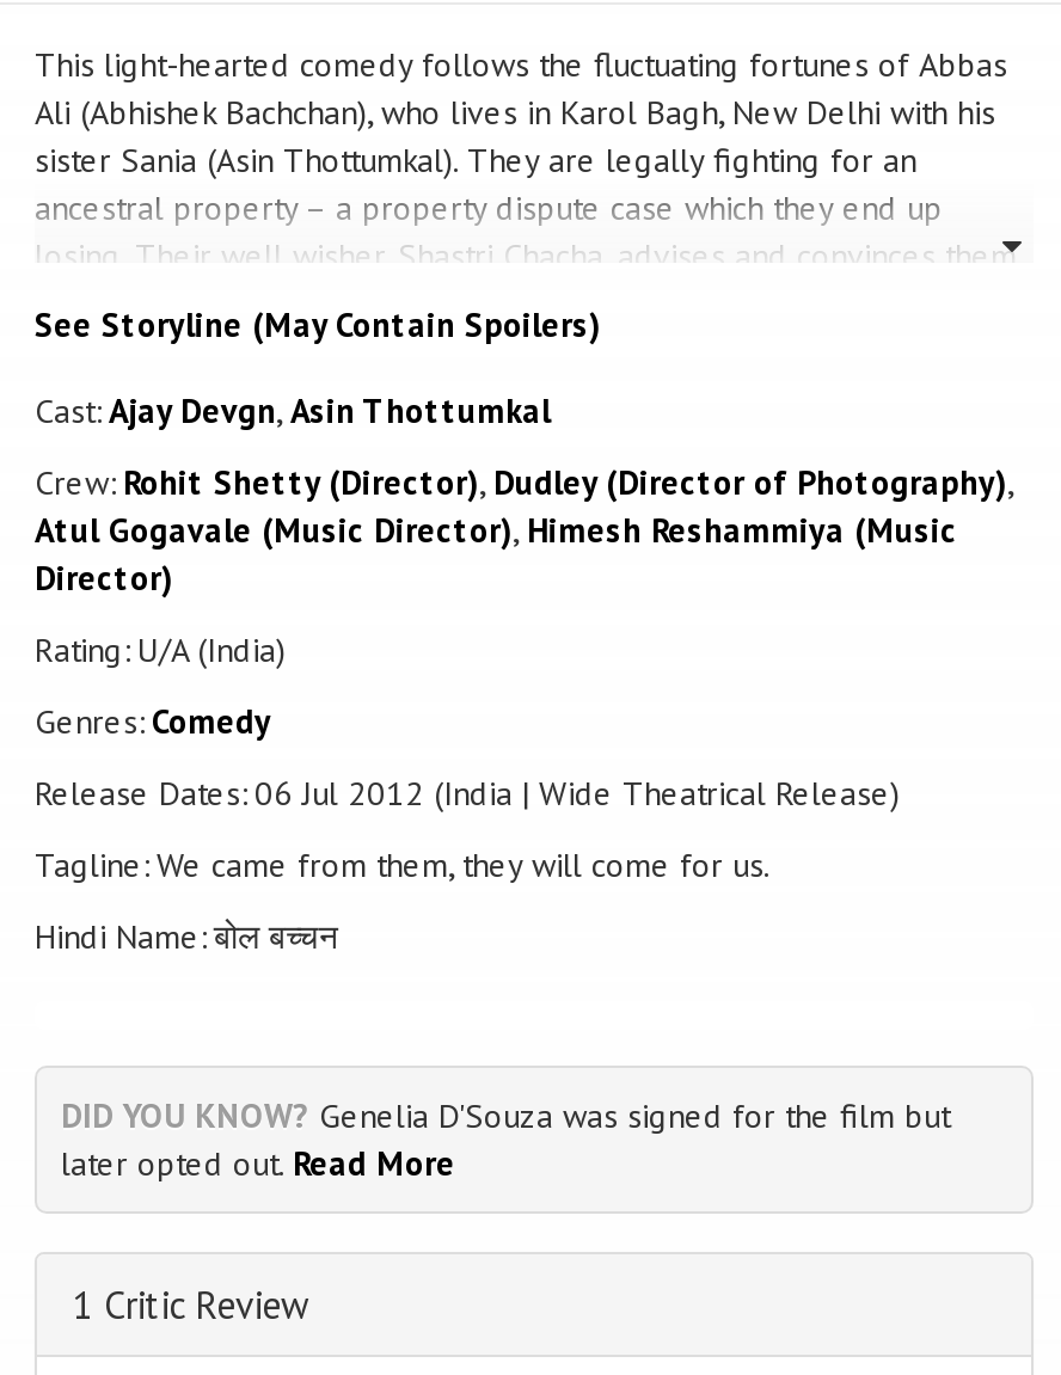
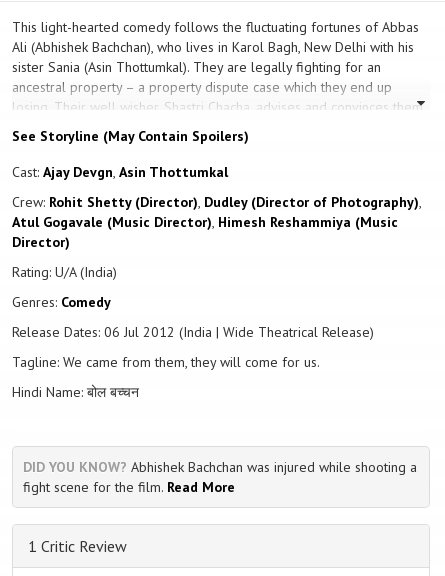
- DID YOU KNOW? Genelia D'Souza was signed for the film but
- later opted out. Read More
+ DID YOU KNOW? Abhishek Bachchan was injured while shooting a
+ fight scene for the film. Read More
